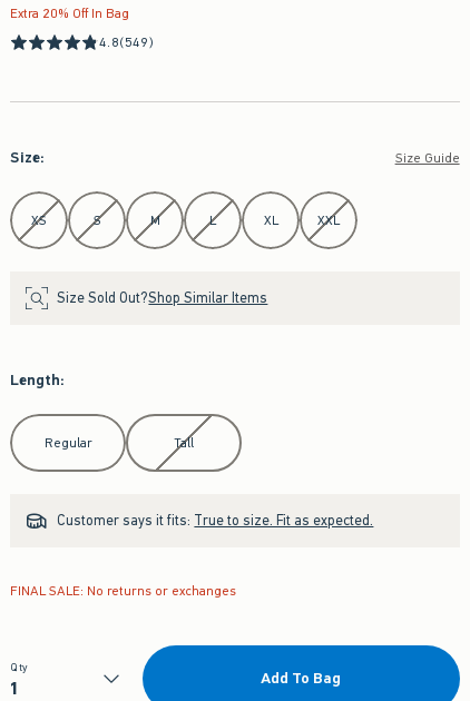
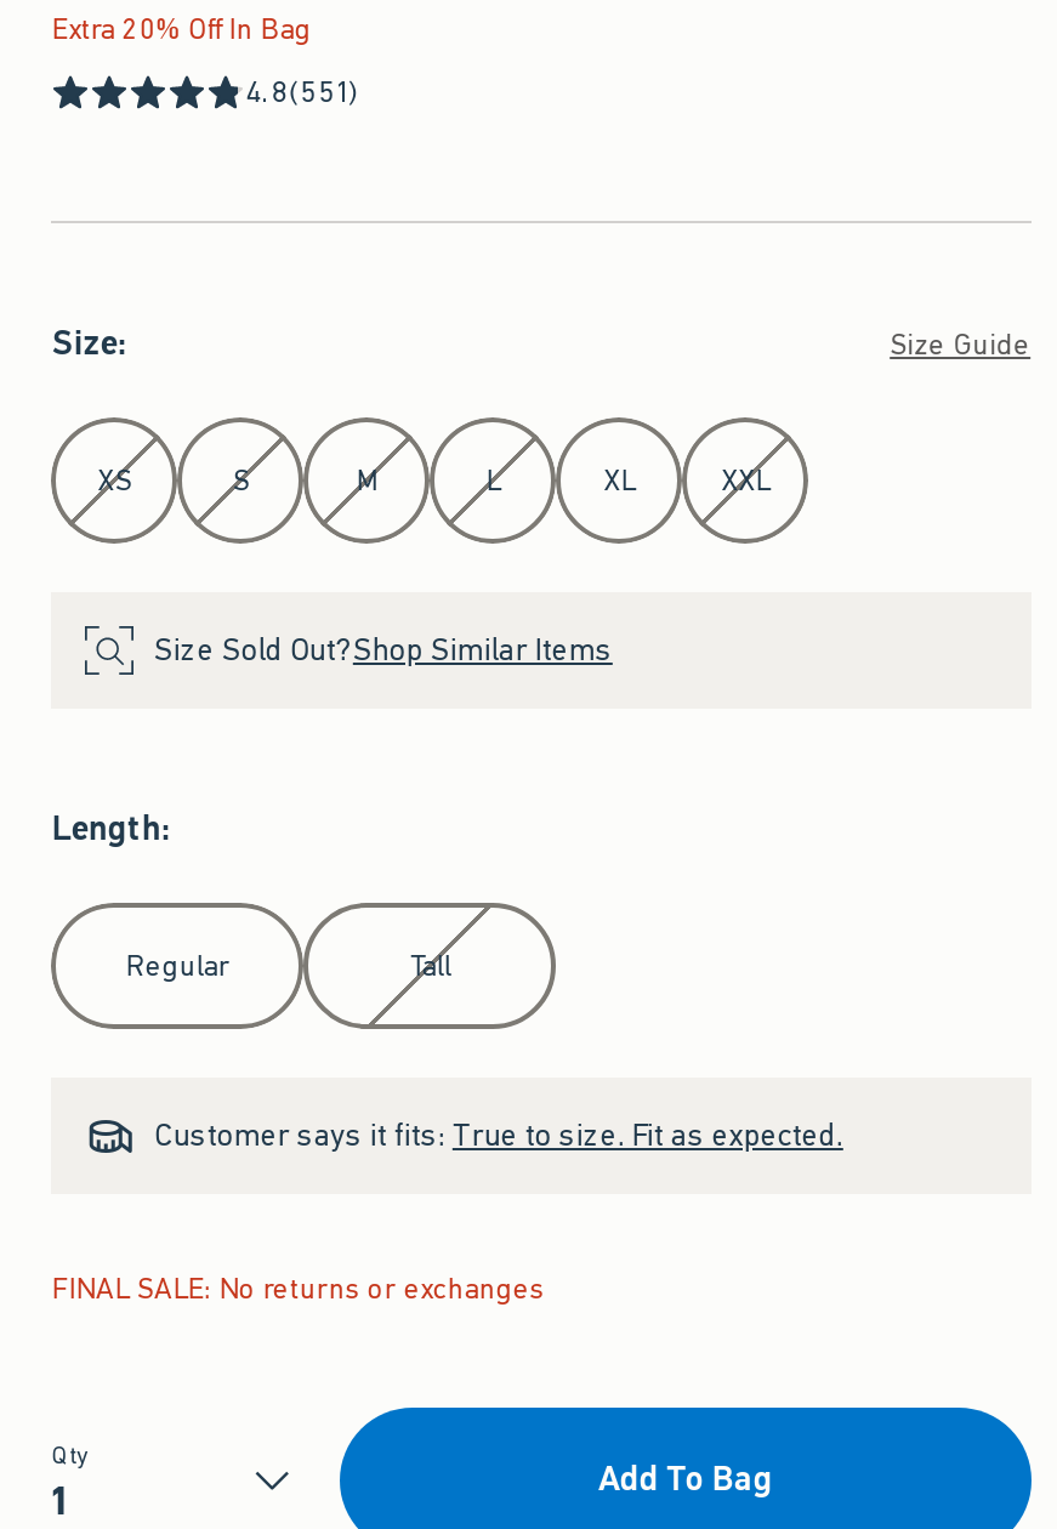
- 4.8(549)
+ 4.8(551)
